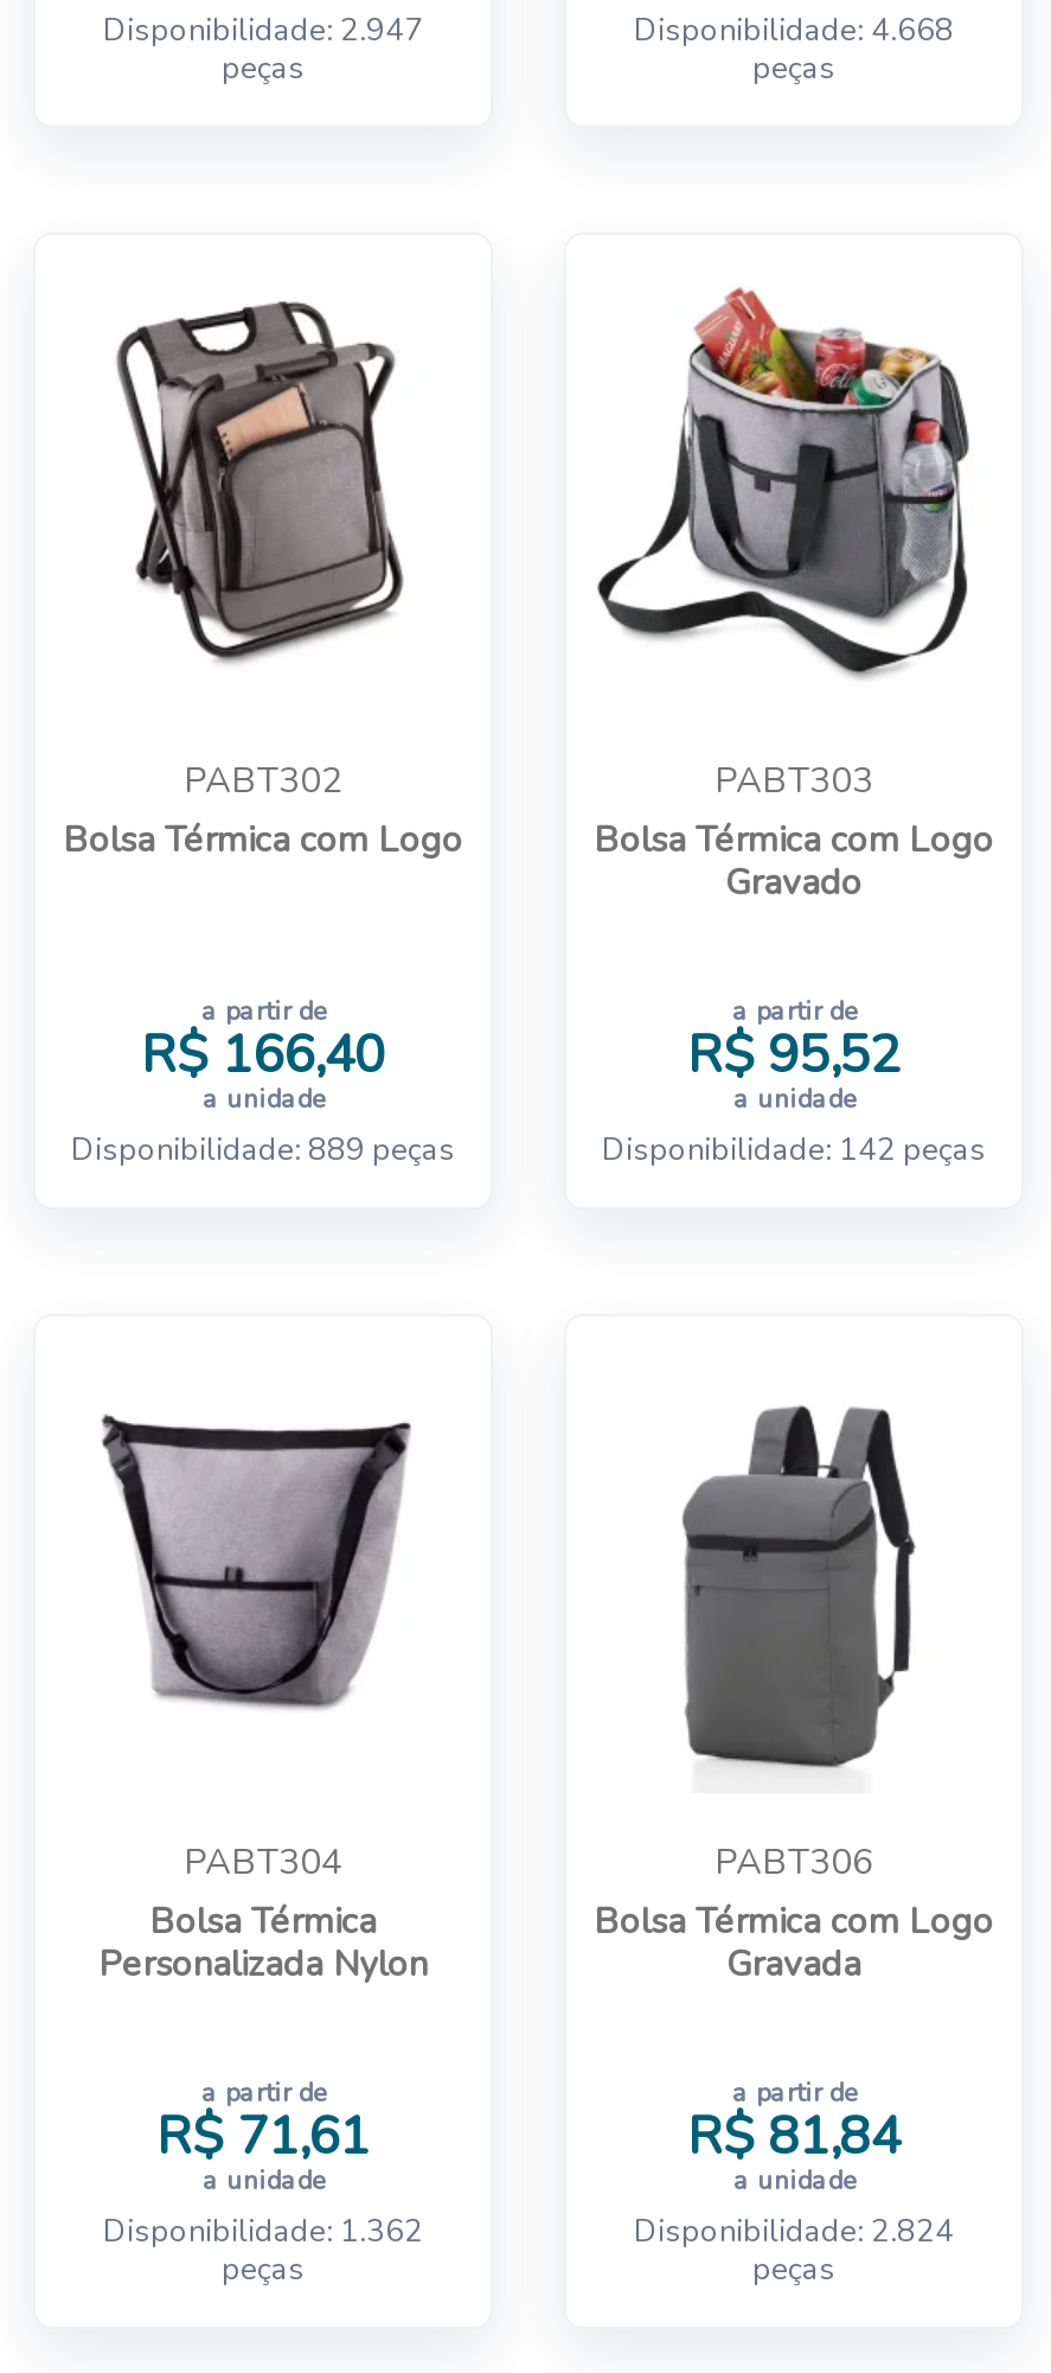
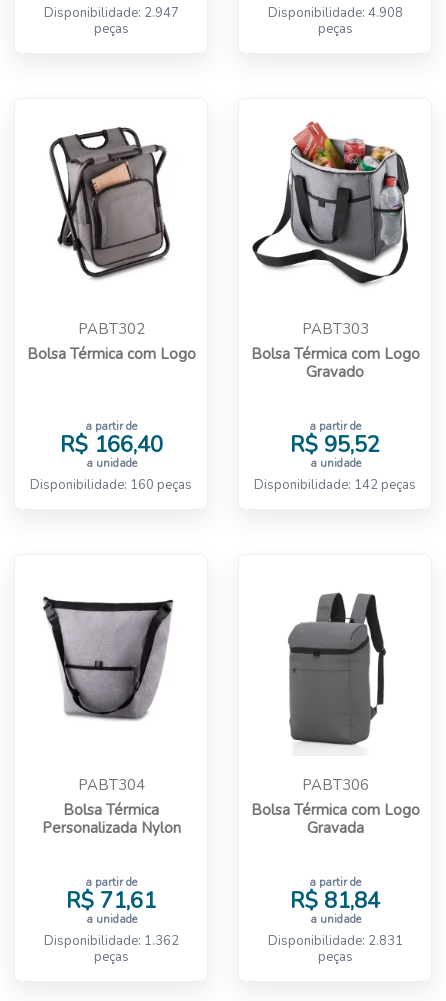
- Disponibilidade: 4.668
+ Disponibilidade: 4.908

- Disponibilidade: 889 peças
+ Disponibilidade: 160 peças

- Disponibilidade: 2.824
+ Disponibilidade: 2.831
